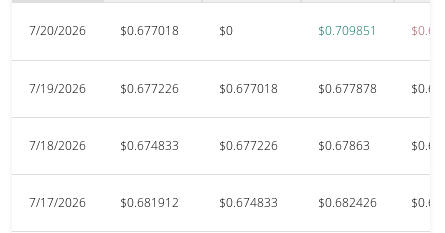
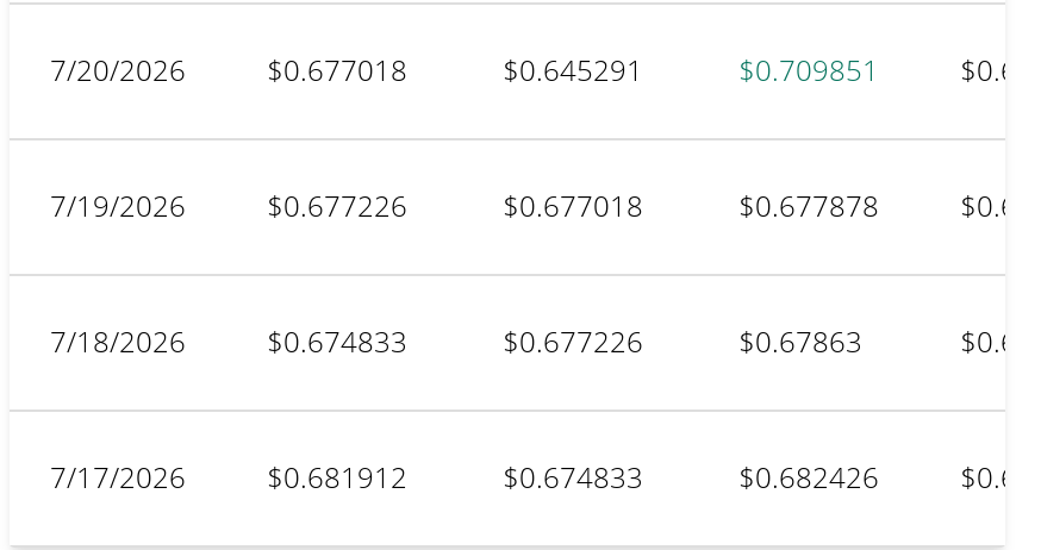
- $0
+ $0.645291
